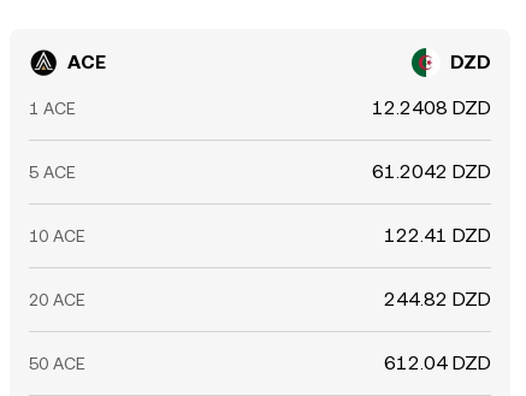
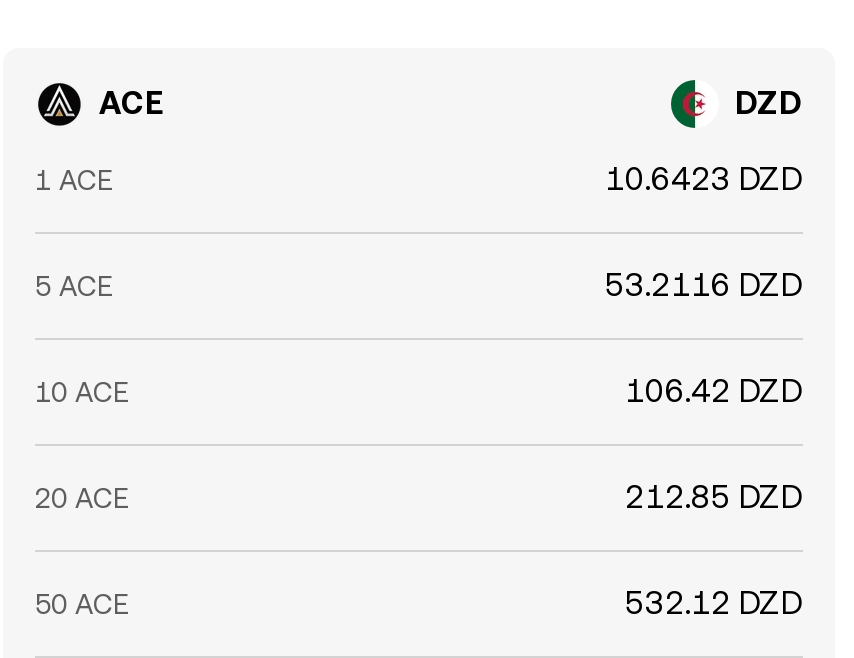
- 12.2408 DZD
+ 10.6423 DZD

- 61.2042 DZD
+ 53.2116 DZD

- 122.41 DZD
+ 106.42 DZD

- 244.82 DZD
+ 212.85 DZD

- 612.04 DZD
+ 532.12 DZD
